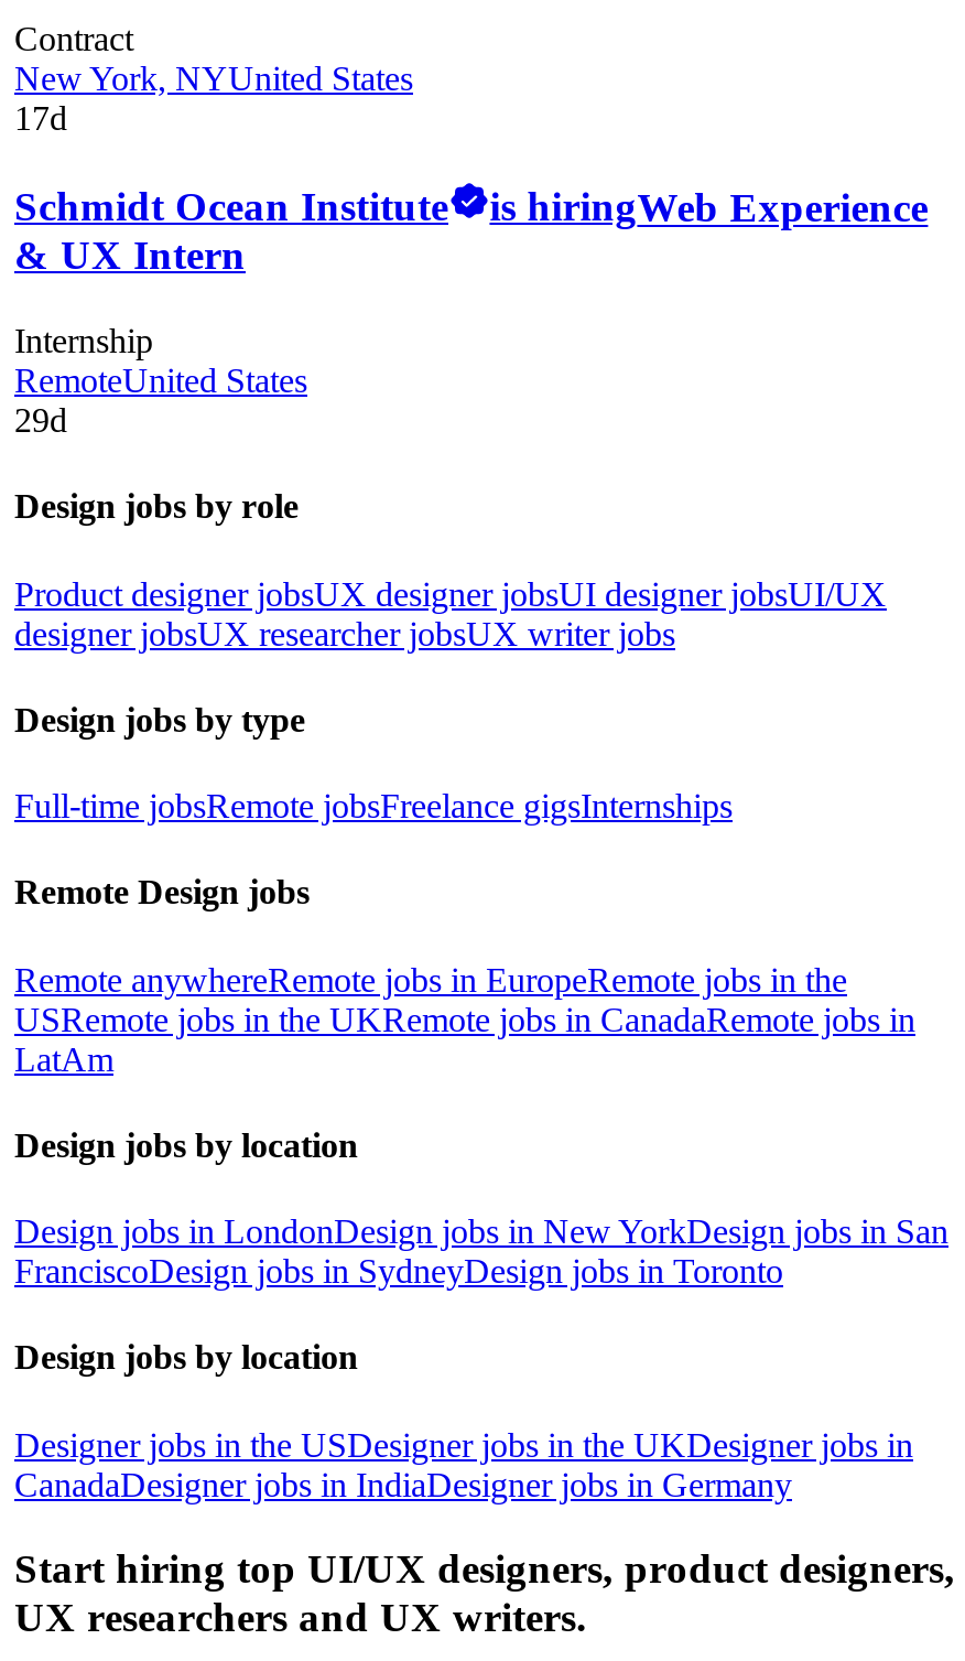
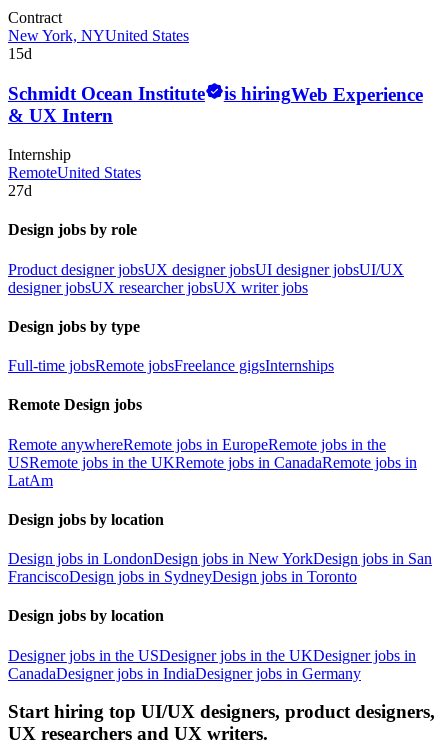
- 17d
+ 15d

- 29d
+ 27d
